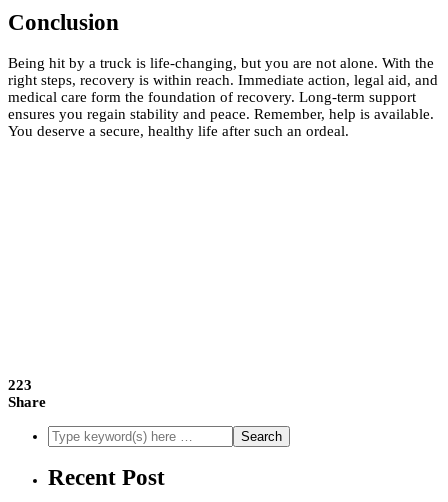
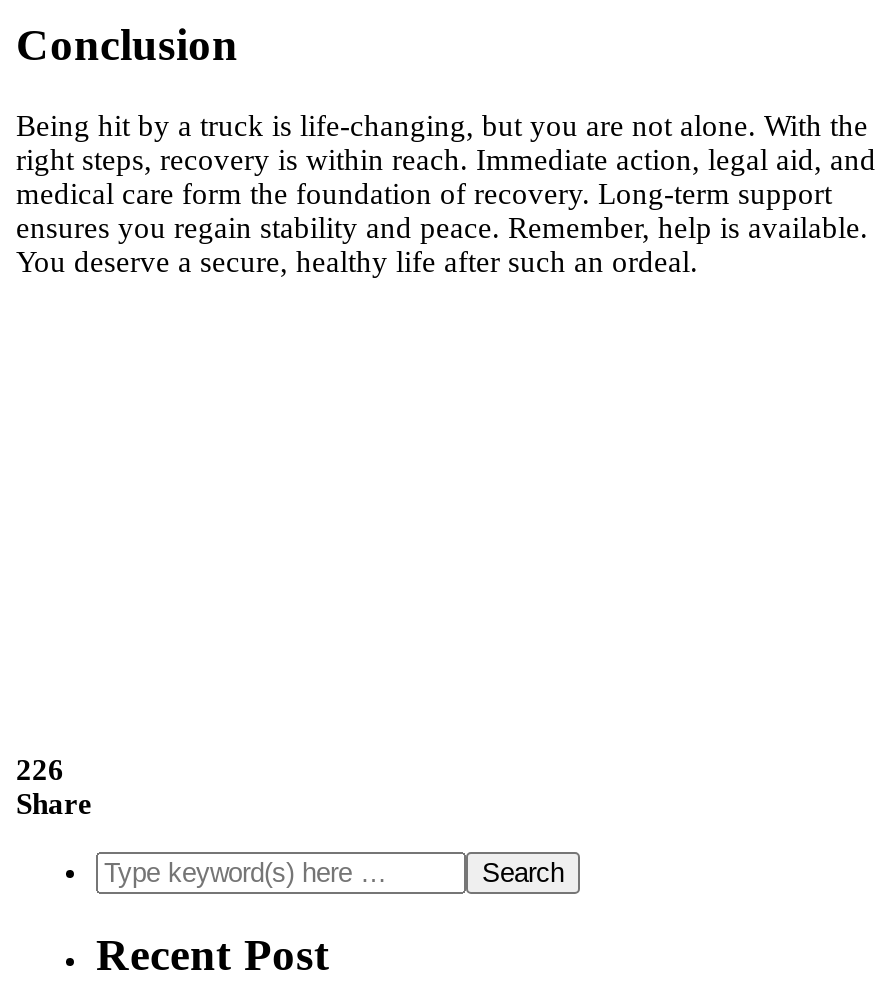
- 223
+ 226
